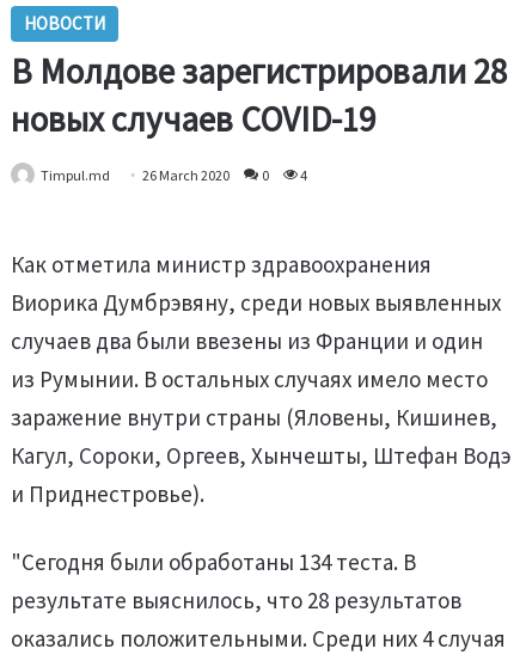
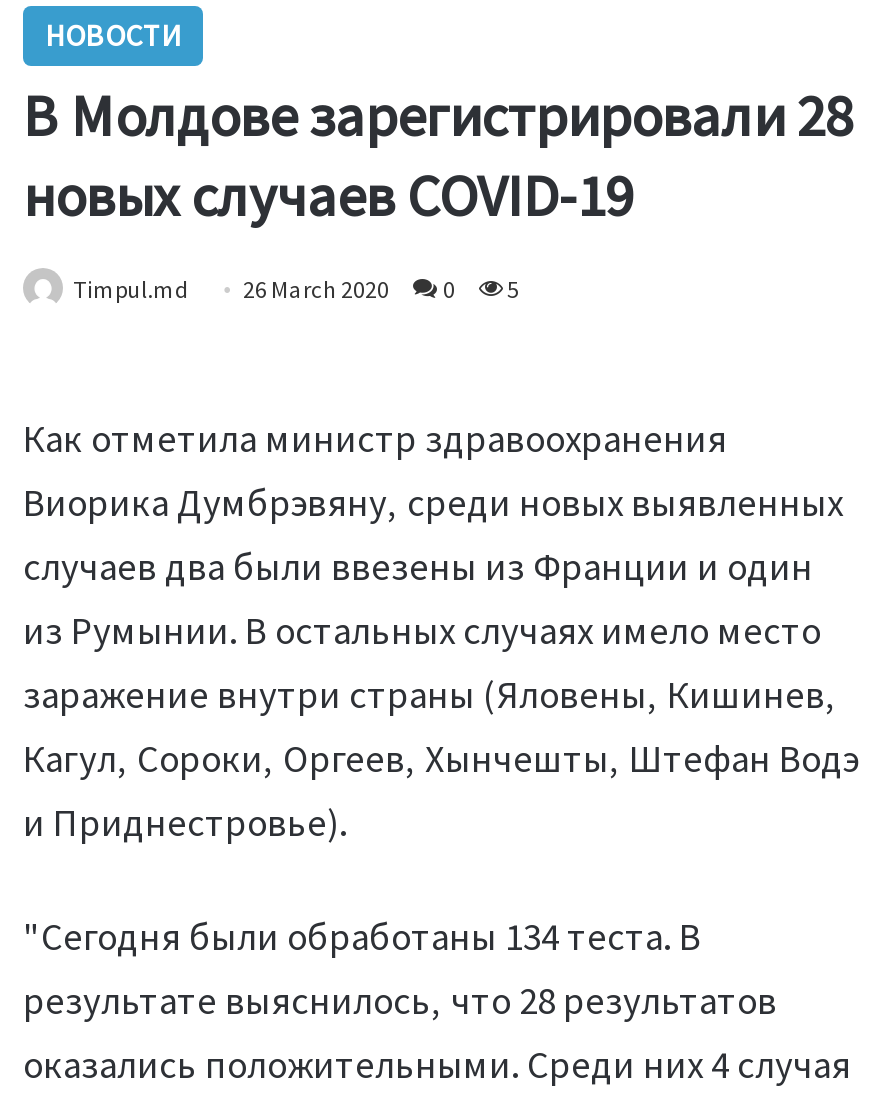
- Timpul.md 26 March 2020 0 4
+ Timpul.md 26 March 2020 0 5
